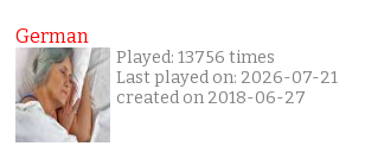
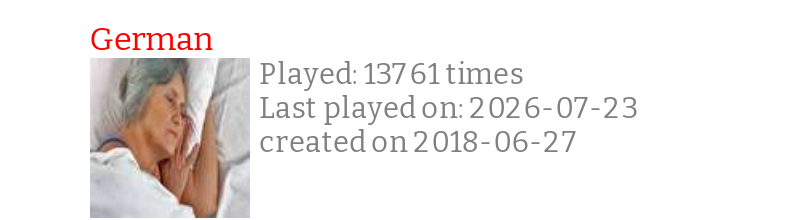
- Played: 13756 times
+ Played: 13761 times

- Last played on: 2026-07-21
+ Last played on: 2026-07-23
